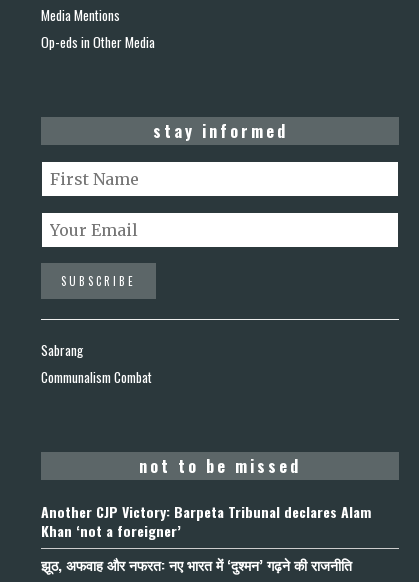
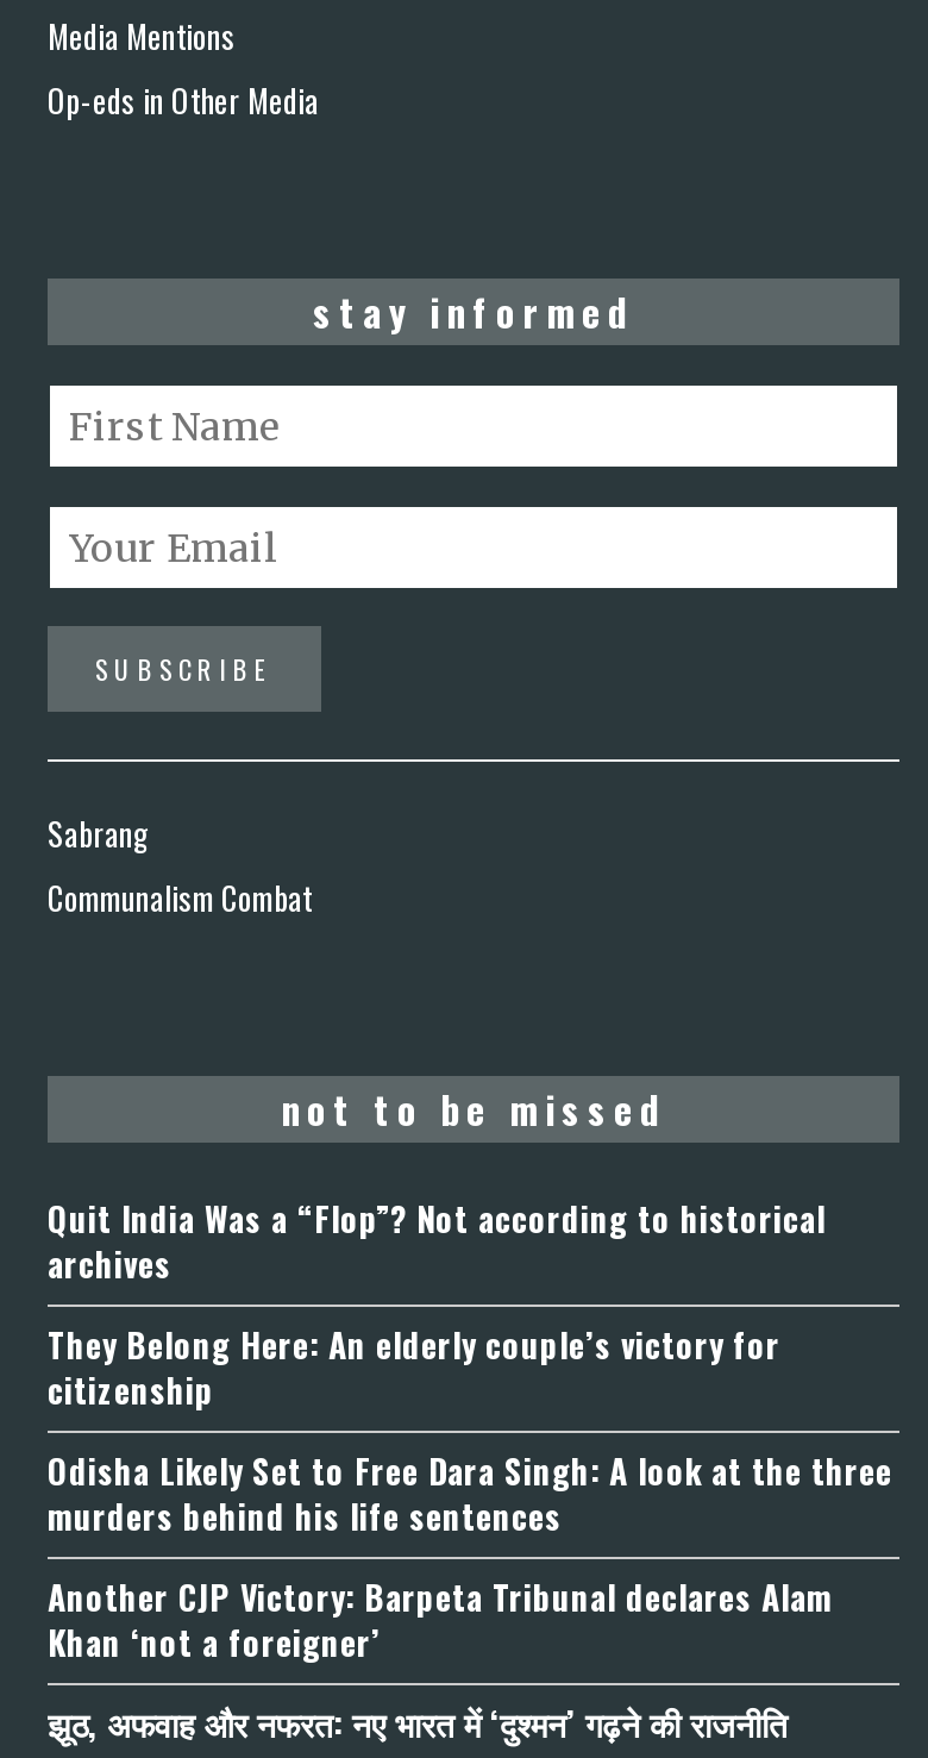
+ Quit India Was a “Flop”? Not according to historical
+ archives
+ They Belong Here: An elderly couple’s victory for
+ citizenship
+ Odisha Likely Set to Free Dara Singh: A look at the three
+ murders behind his life sentences
